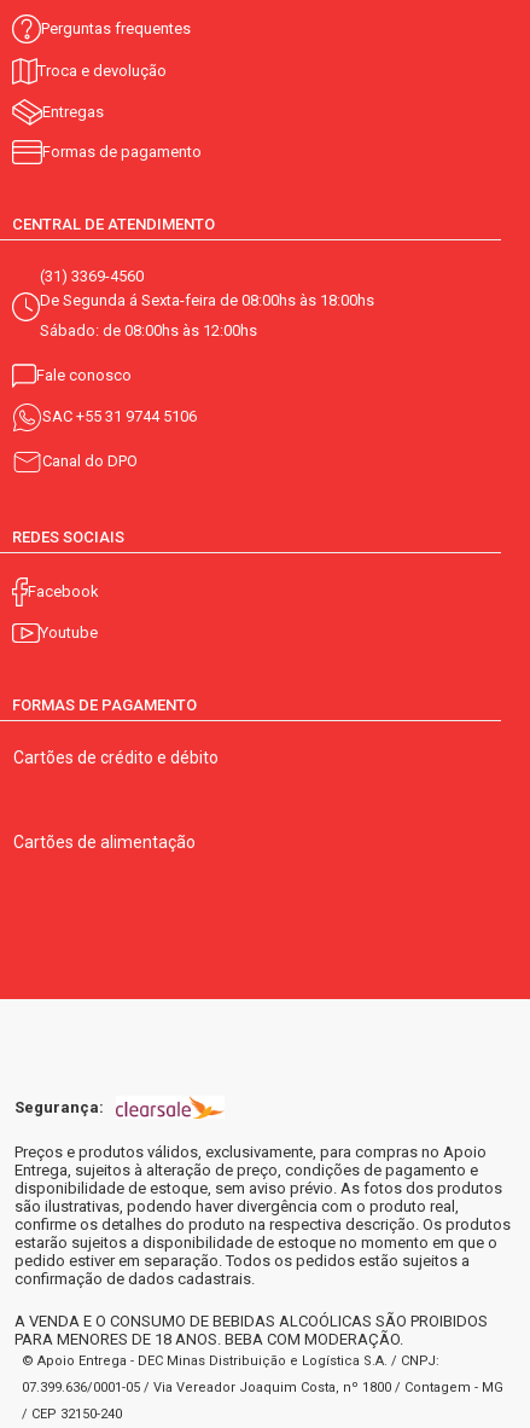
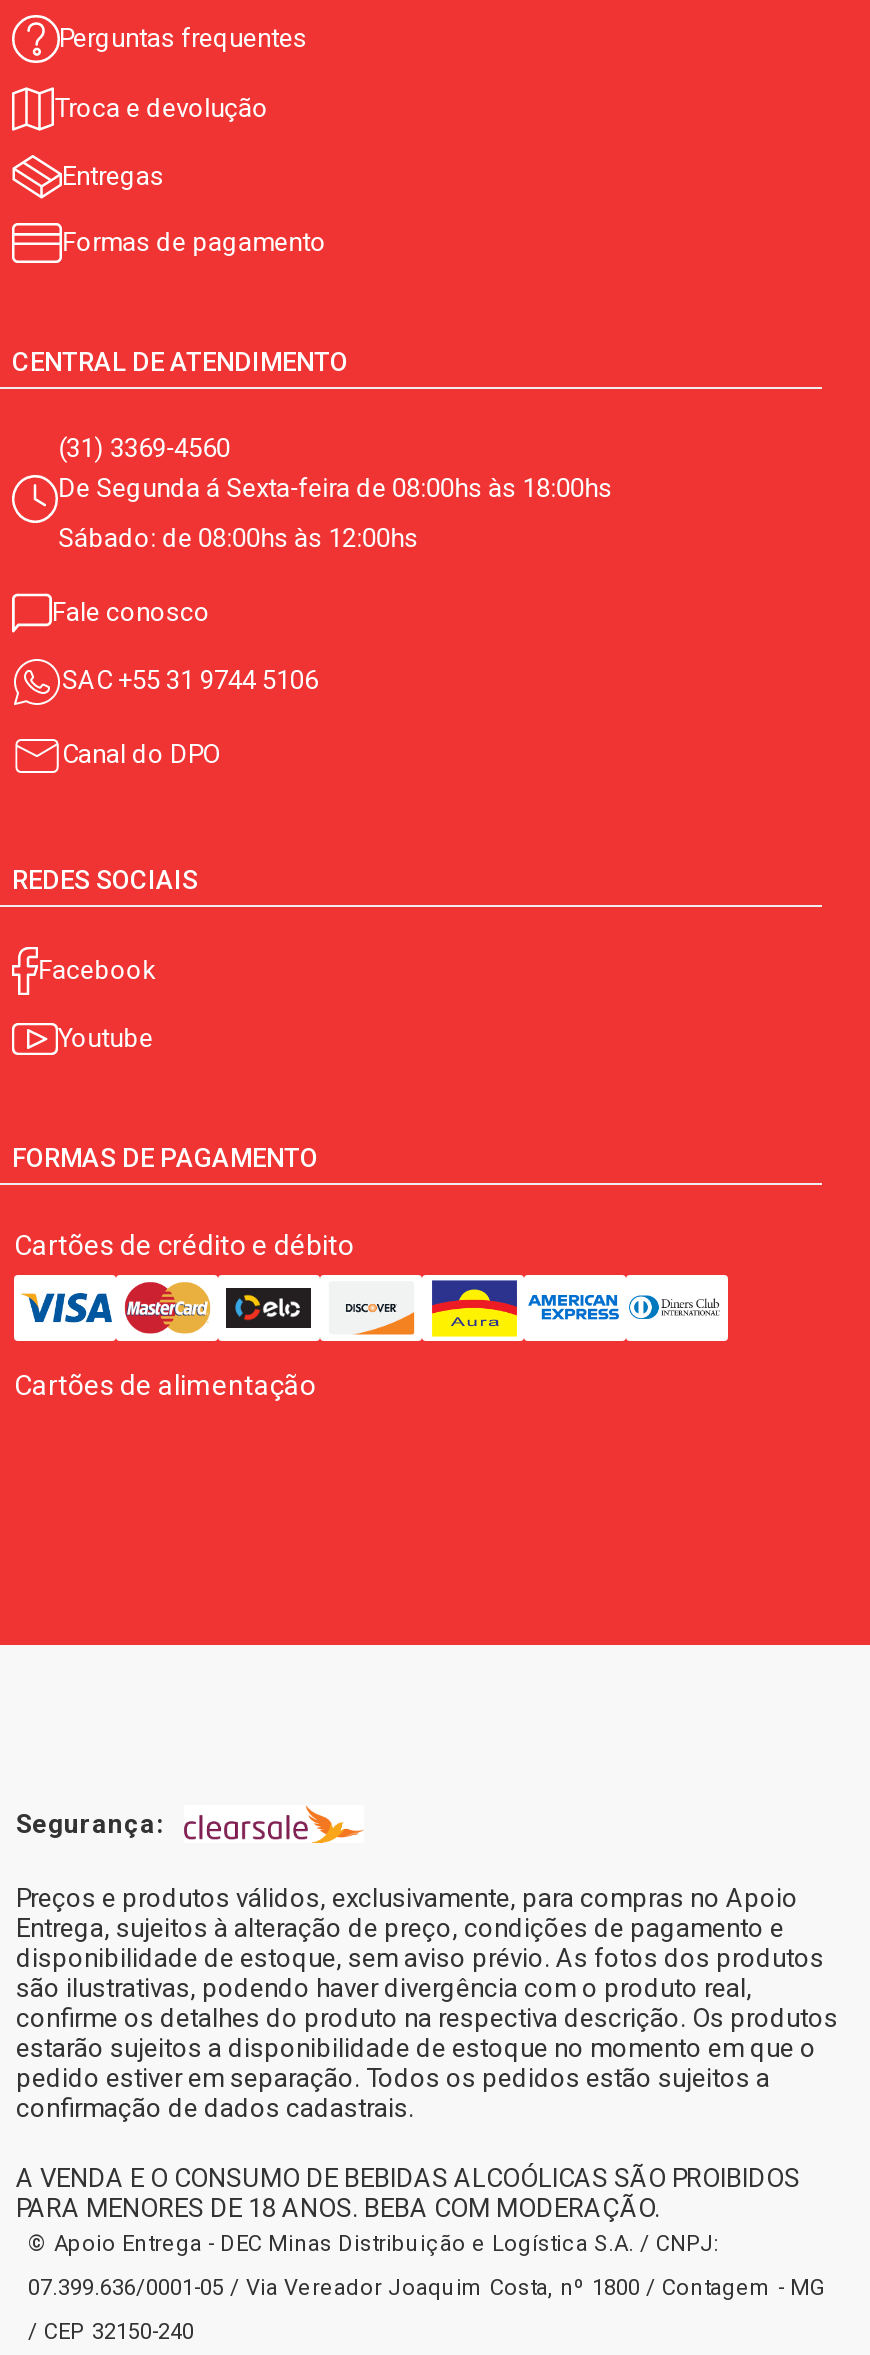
+ [image]
